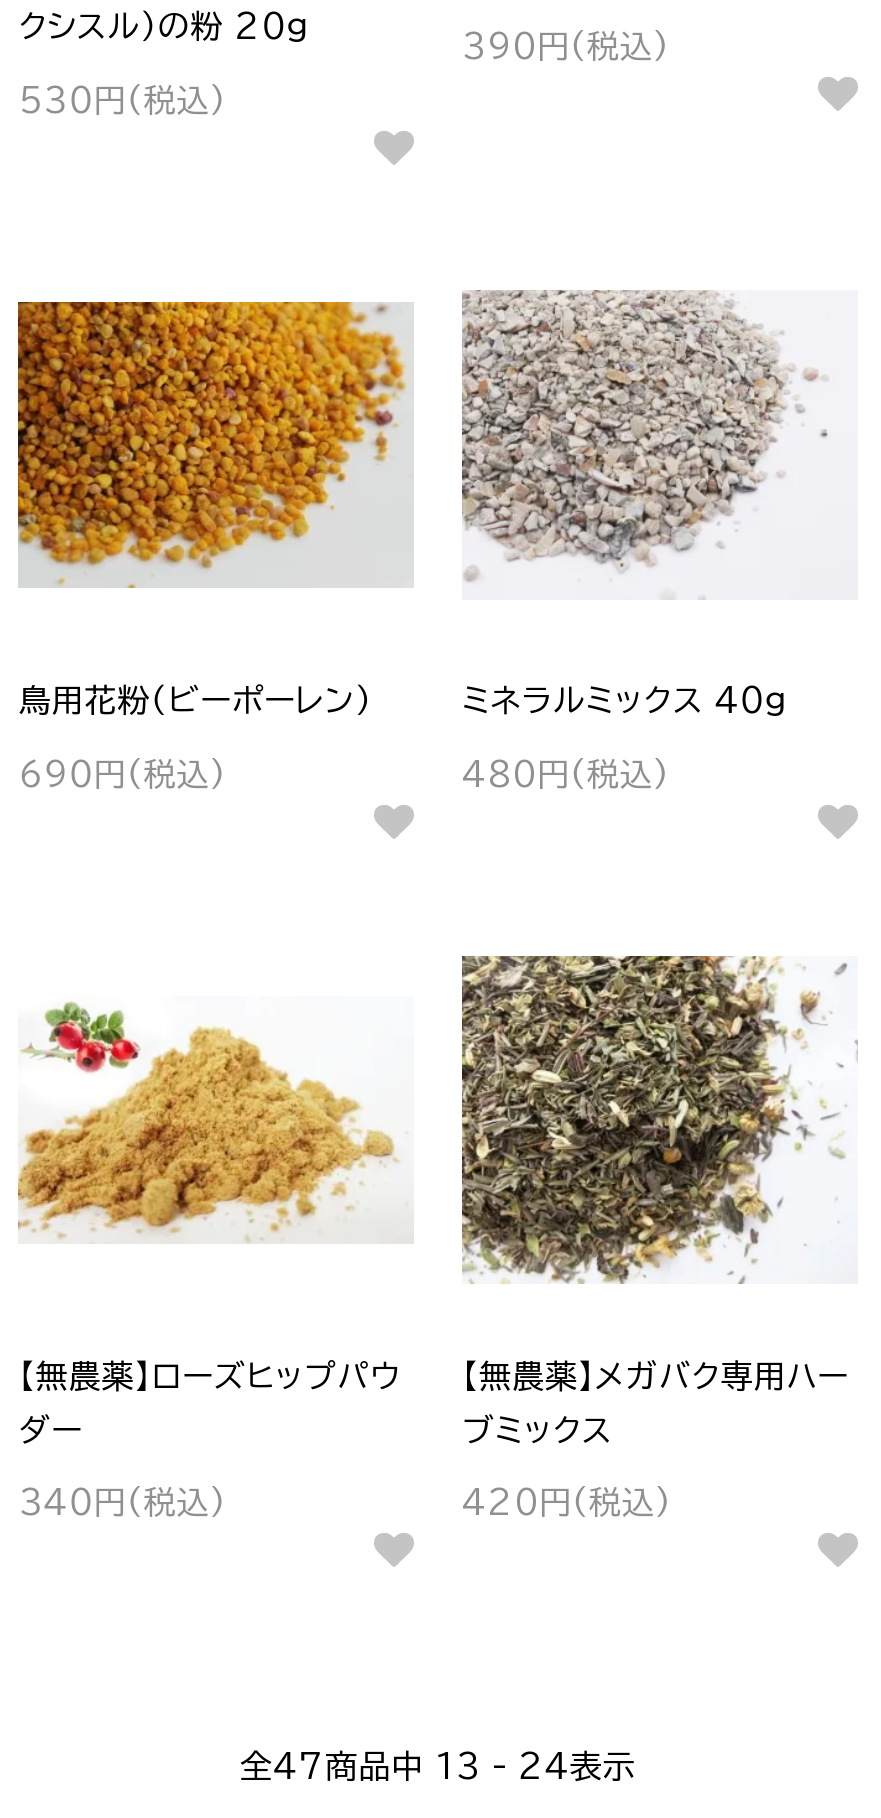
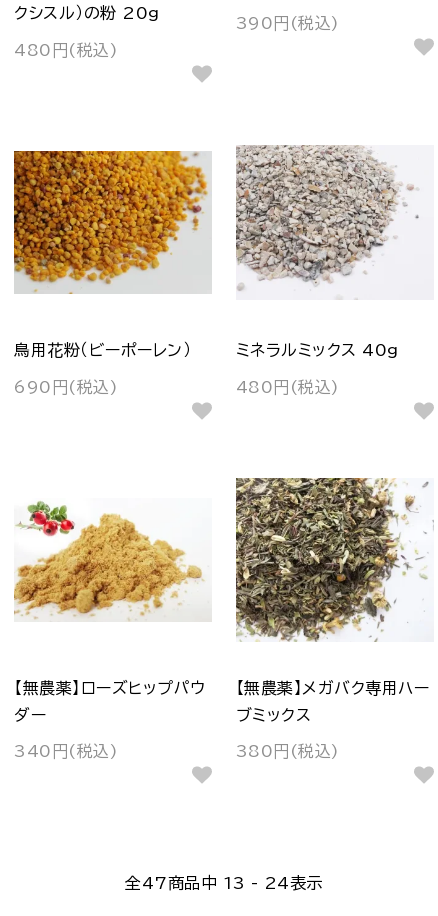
- 530円(税込)
+ 480円(税込)

- 420円(税込)
+ 380円(税込)
